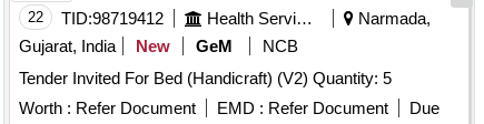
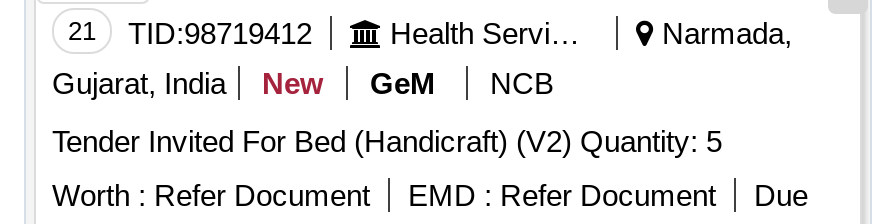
- 22 TID:98719412
+ 21 TID:98719412
